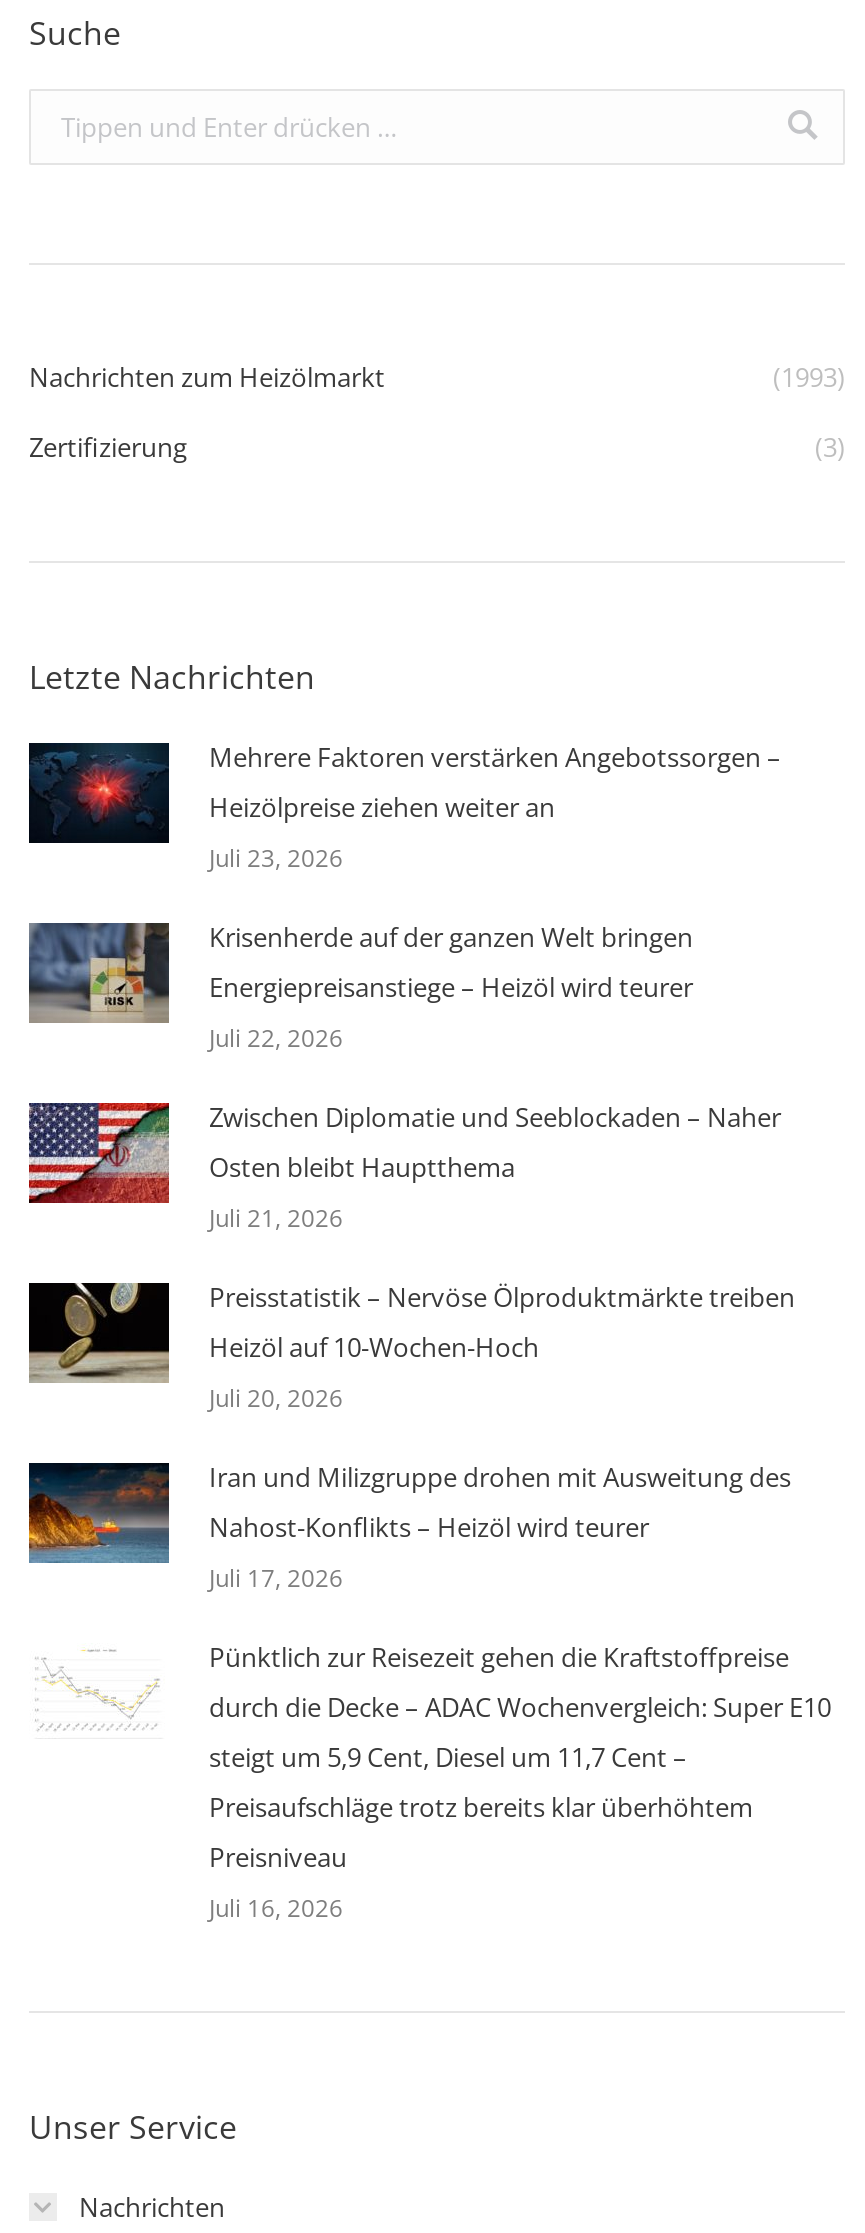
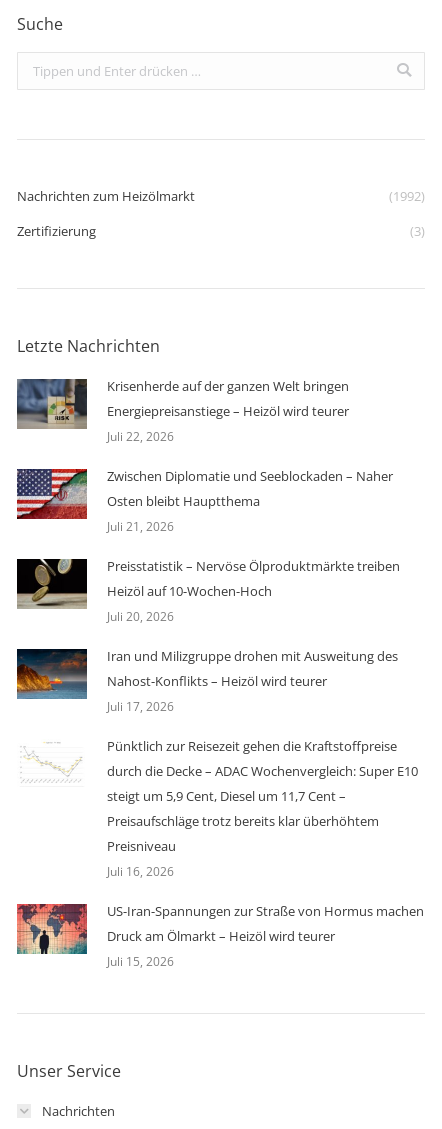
- (1993)
+ (1992)

- [image]
- Mehrere Faktoren verstärken Angebotssorgen –
- Heizölpreise ziehen weiter an
- Juli 23, 2026

moved up: [image] | Krisenherde auf der ganzen Welt bringen | Energiepreisanstiege – Heizöl wird teurer | ... | Preisniveau | Juli 16, 2026

+ [image]
+ US-Iran-Spannungen zur Straße von Hormus machen
+ Druck am Ölmarkt – Heizöl wird teurer
+ Juli 15, 2026
